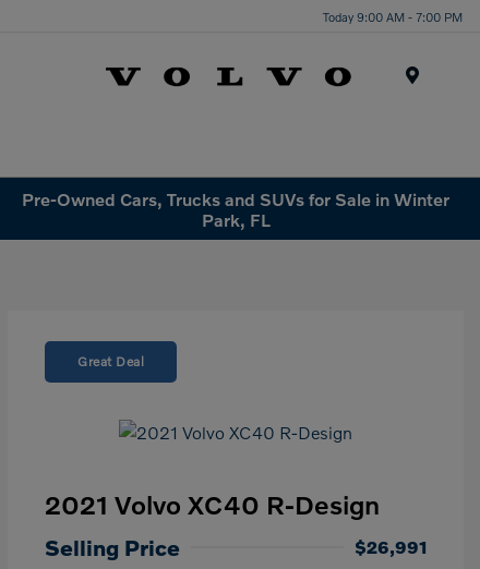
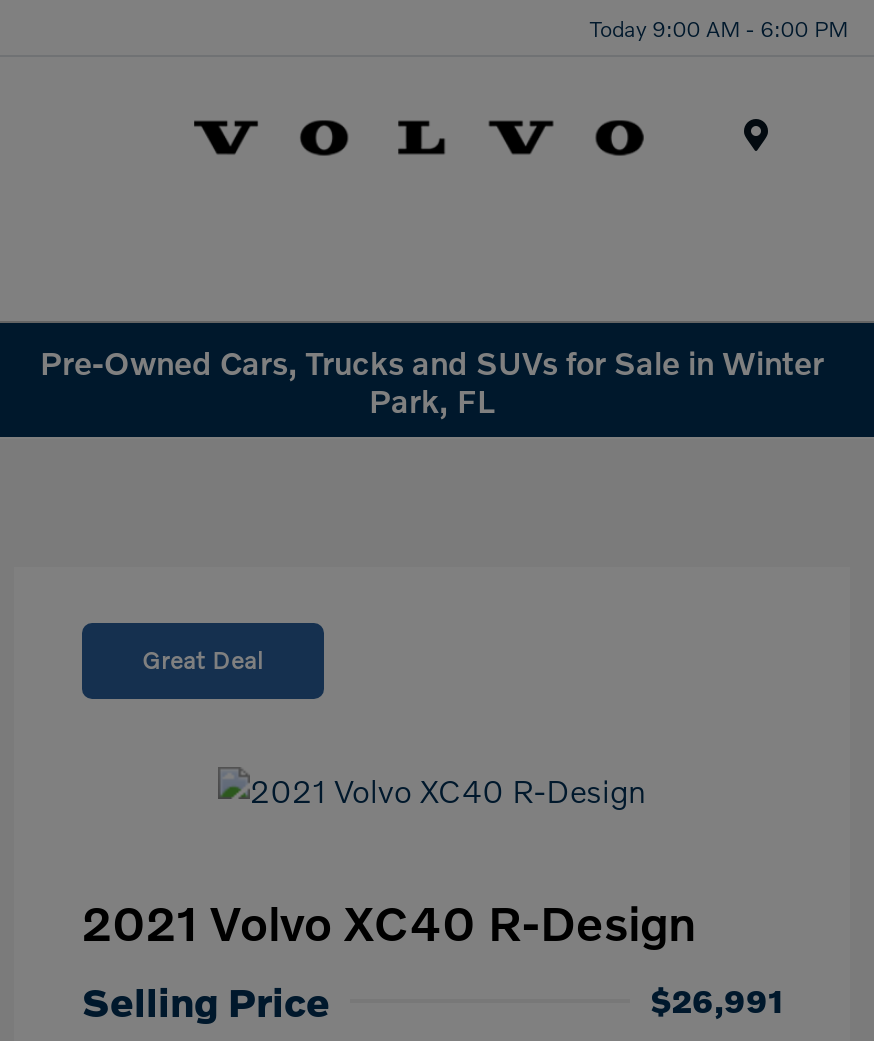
- Today 9:00 AM - 7:00 PM
+ Today 9:00 AM - 6:00 PM
